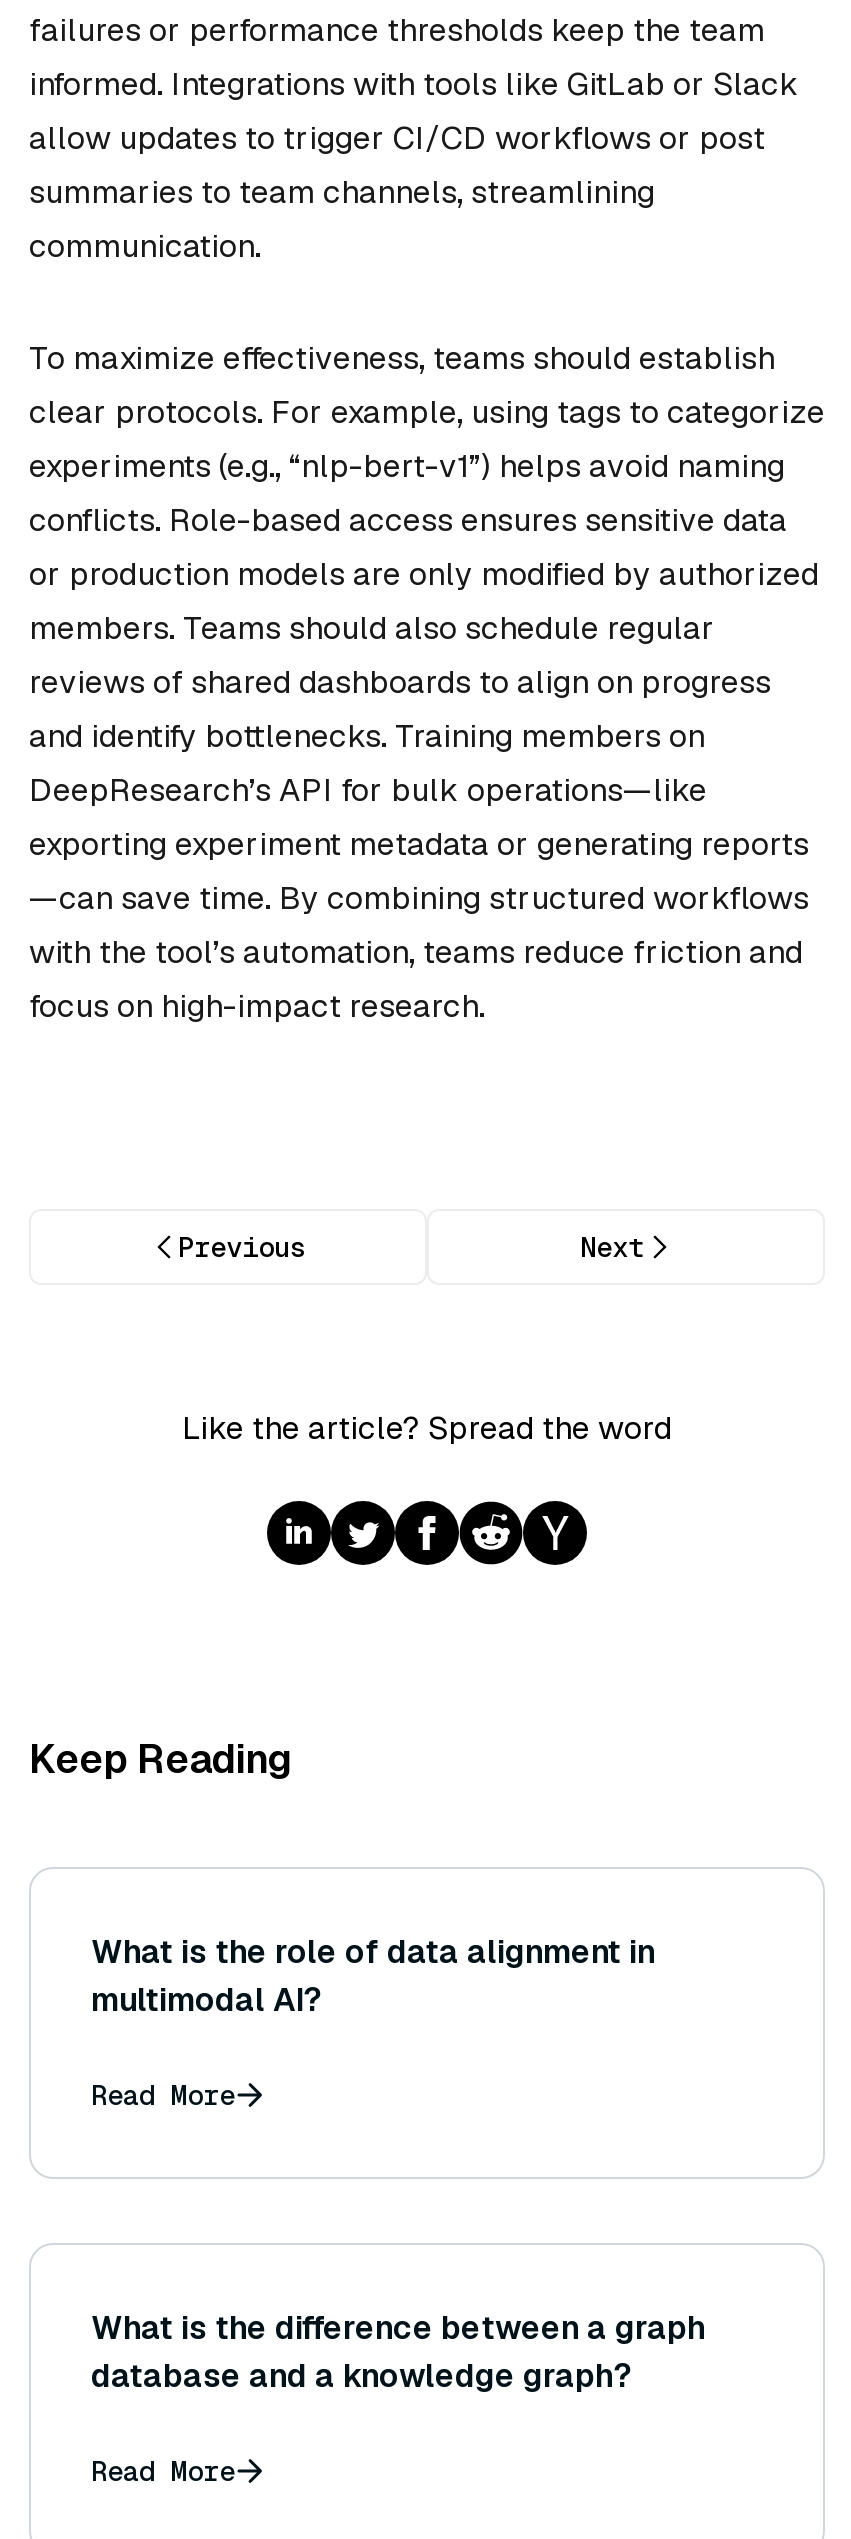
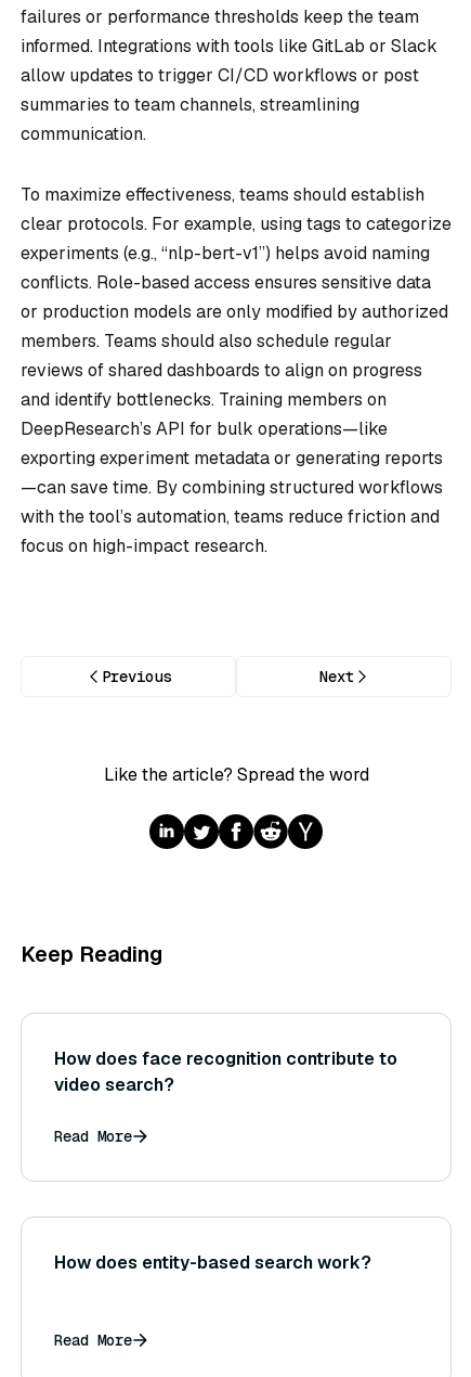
- What is the role of data alignment in
- multimodal AI?
+ How does face recognition contribute to
+ video search?

- What is the difference between a graph
- database and a knowledge graph?
+ How does entity-based search work?
